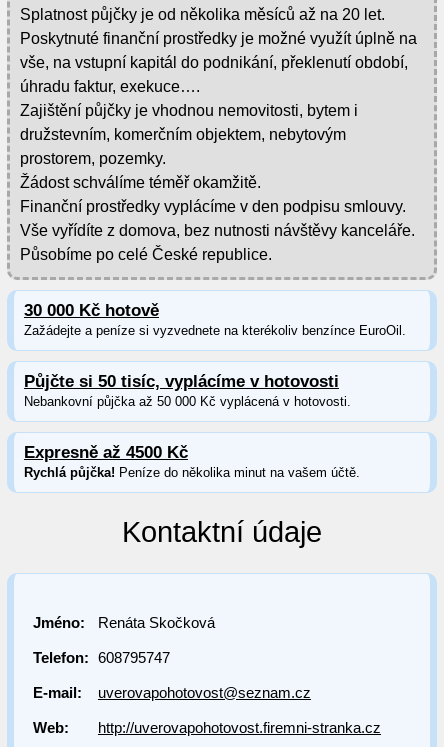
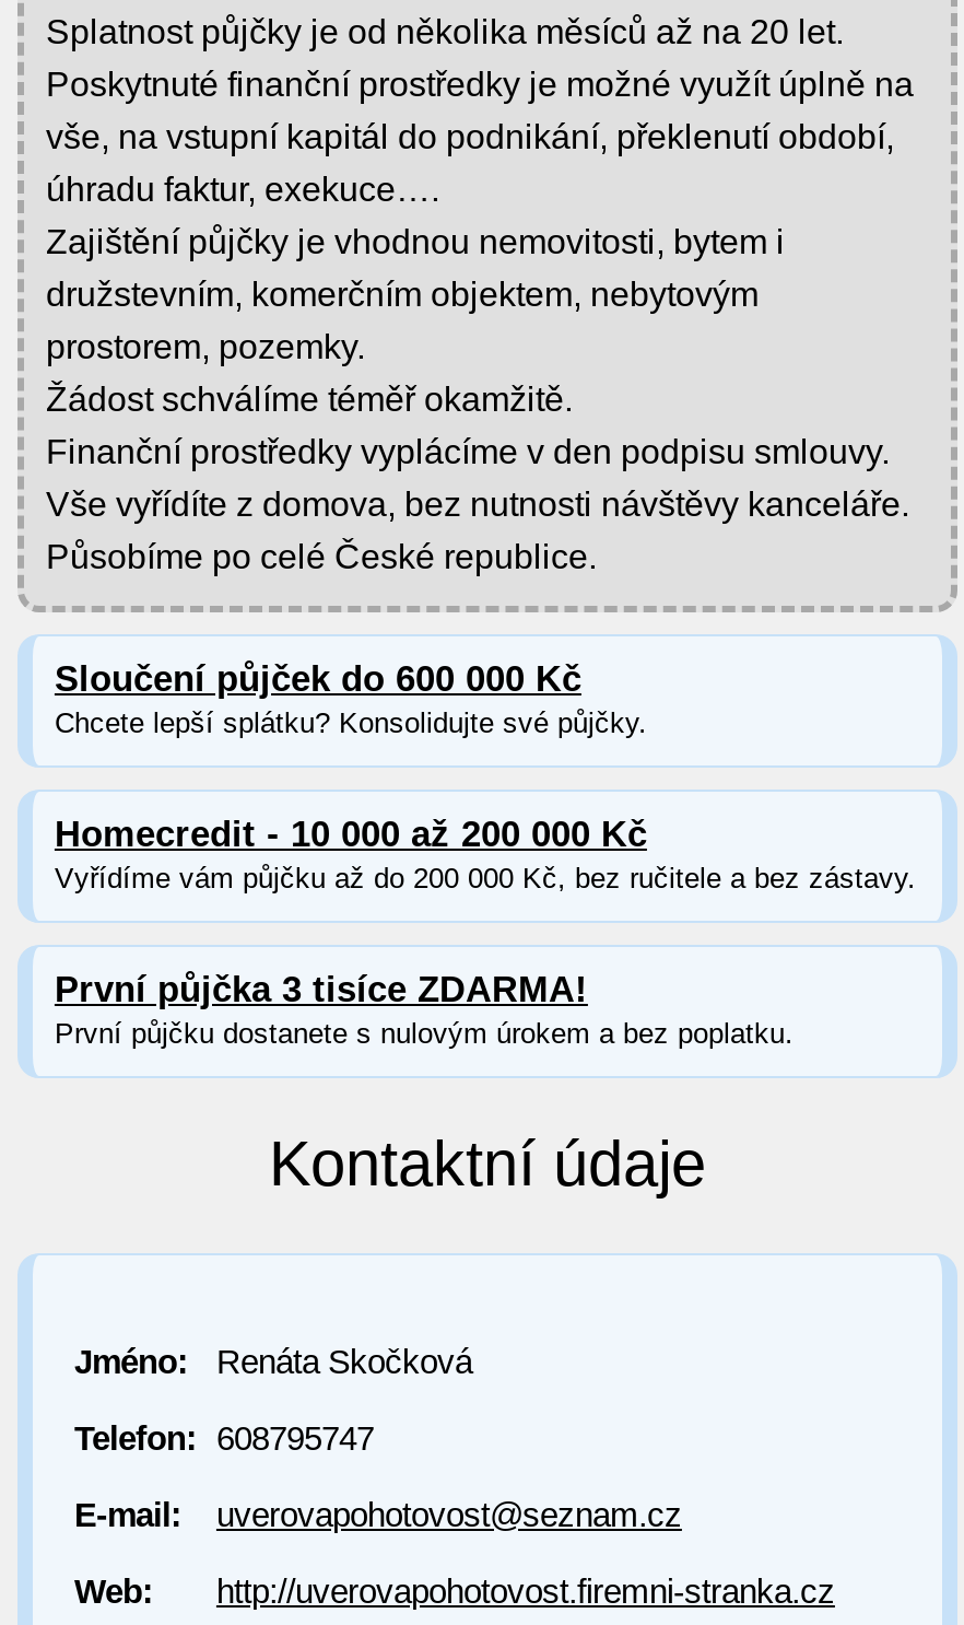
- 30 000 Kč hotově
- Zažádejte a peníze si vyzvednete na kterékoliv benzínce EuroOil.
+ Sloučení půjček do 600 000 Kč
+ Chcete lepší splátku? Konsolidujte své půjčky.

- Půjčte si 50 tisíc, vyplácíme v hotovosti
- Nebankovní půjčka až 50 000 Kč vyplácená v hotovosti.
+ Homecredit - 10 000 až 200 000 Kč
+ Vyřídíme vám půjčku až do 200 000 Kč, bez ručitele a bez zástavy.

- Expresně až 4500 Kč
- Rychlá půjčka! Peníze do několika minut na vašem účtě.
+ První půjčka 3 tisíce ZDARMA!
+ První půjčku dostanete s nulovým úrokem a bez poplatku.
